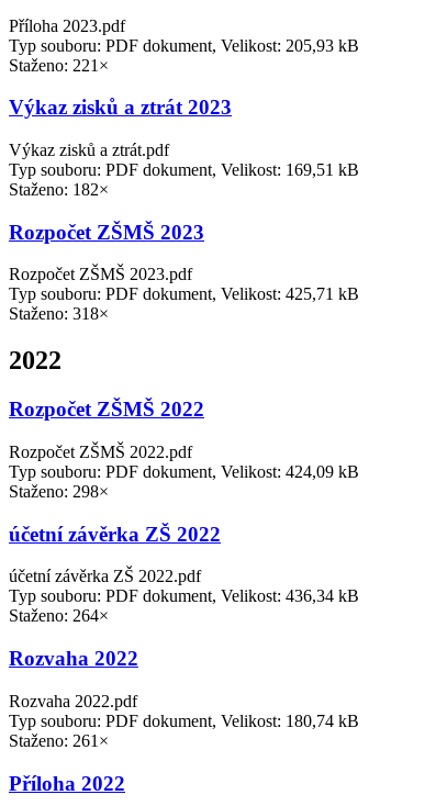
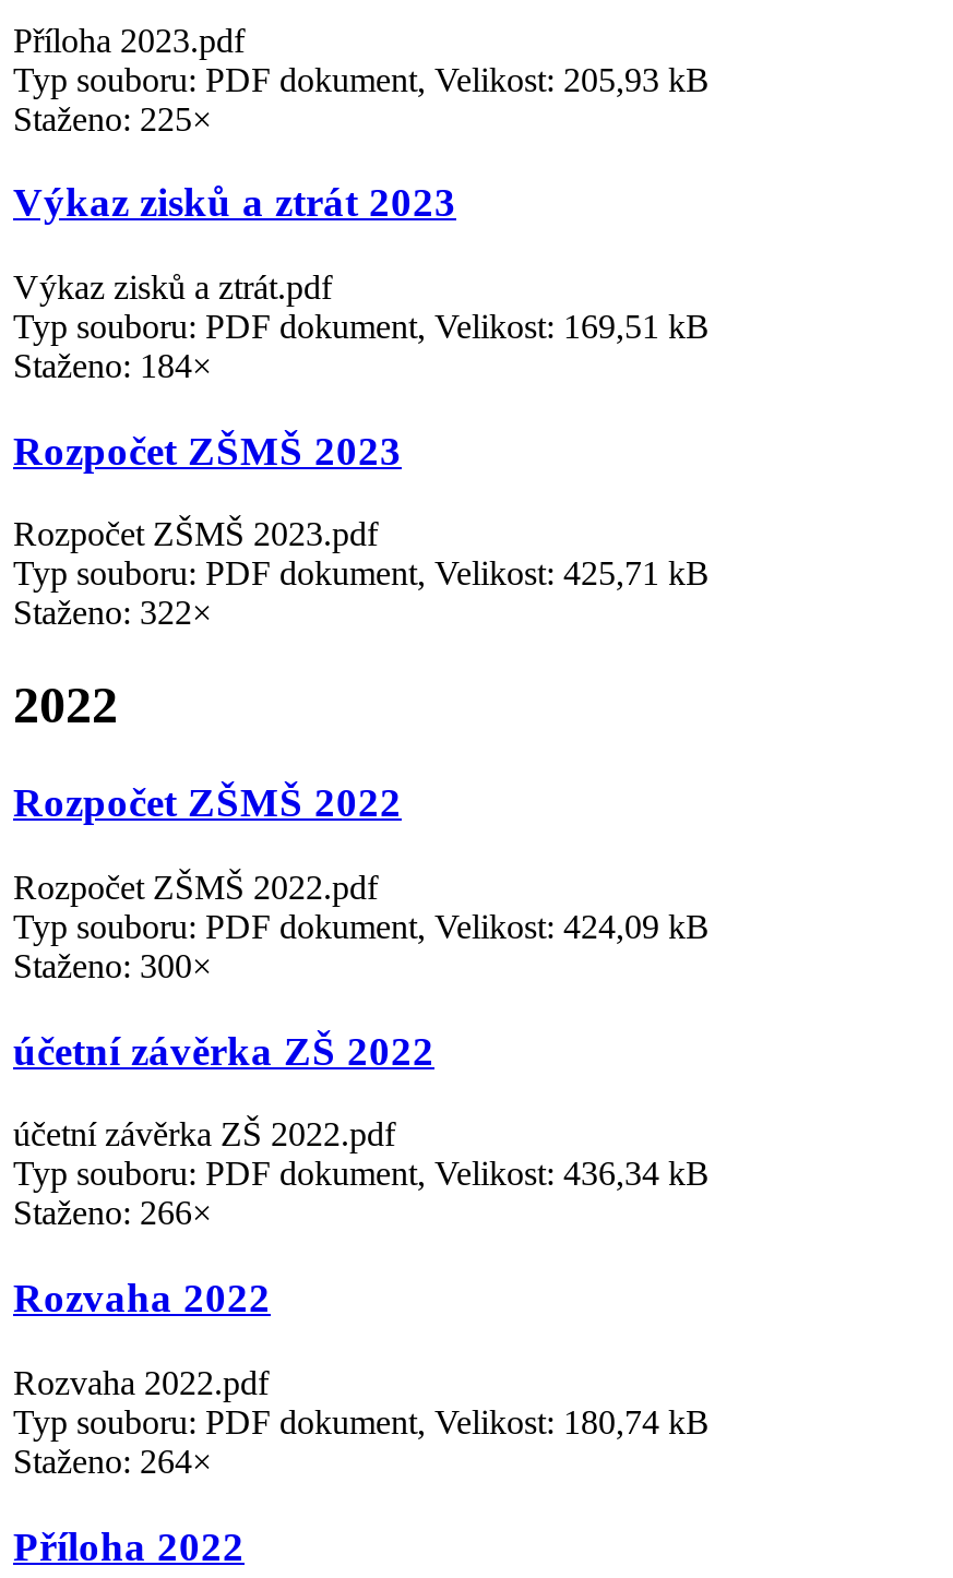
- Staženo: 221×
+ Staženo: 225×

- Staženo: 182×
+ Staženo: 184×

- Staženo: 318×
+ Staženo: 322×

- Staženo: 298×
+ Staženo: 300×

- Staženo: 264×
+ Staženo: 266×

- Staženo: 261×
+ Staženo: 264×
